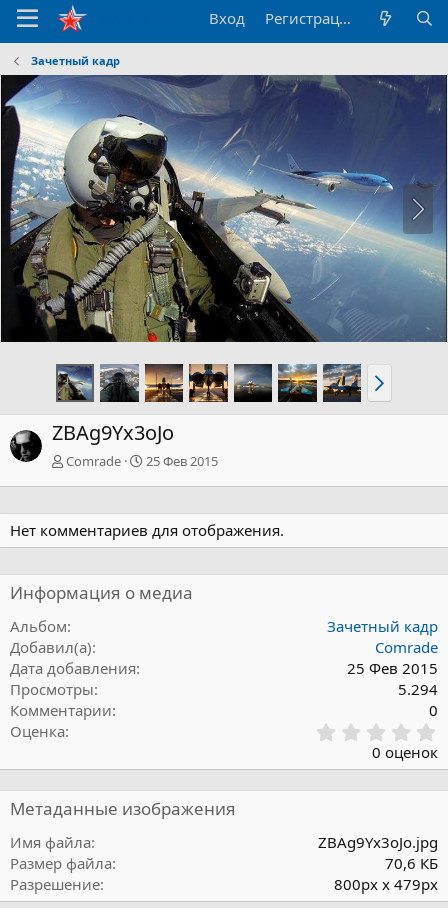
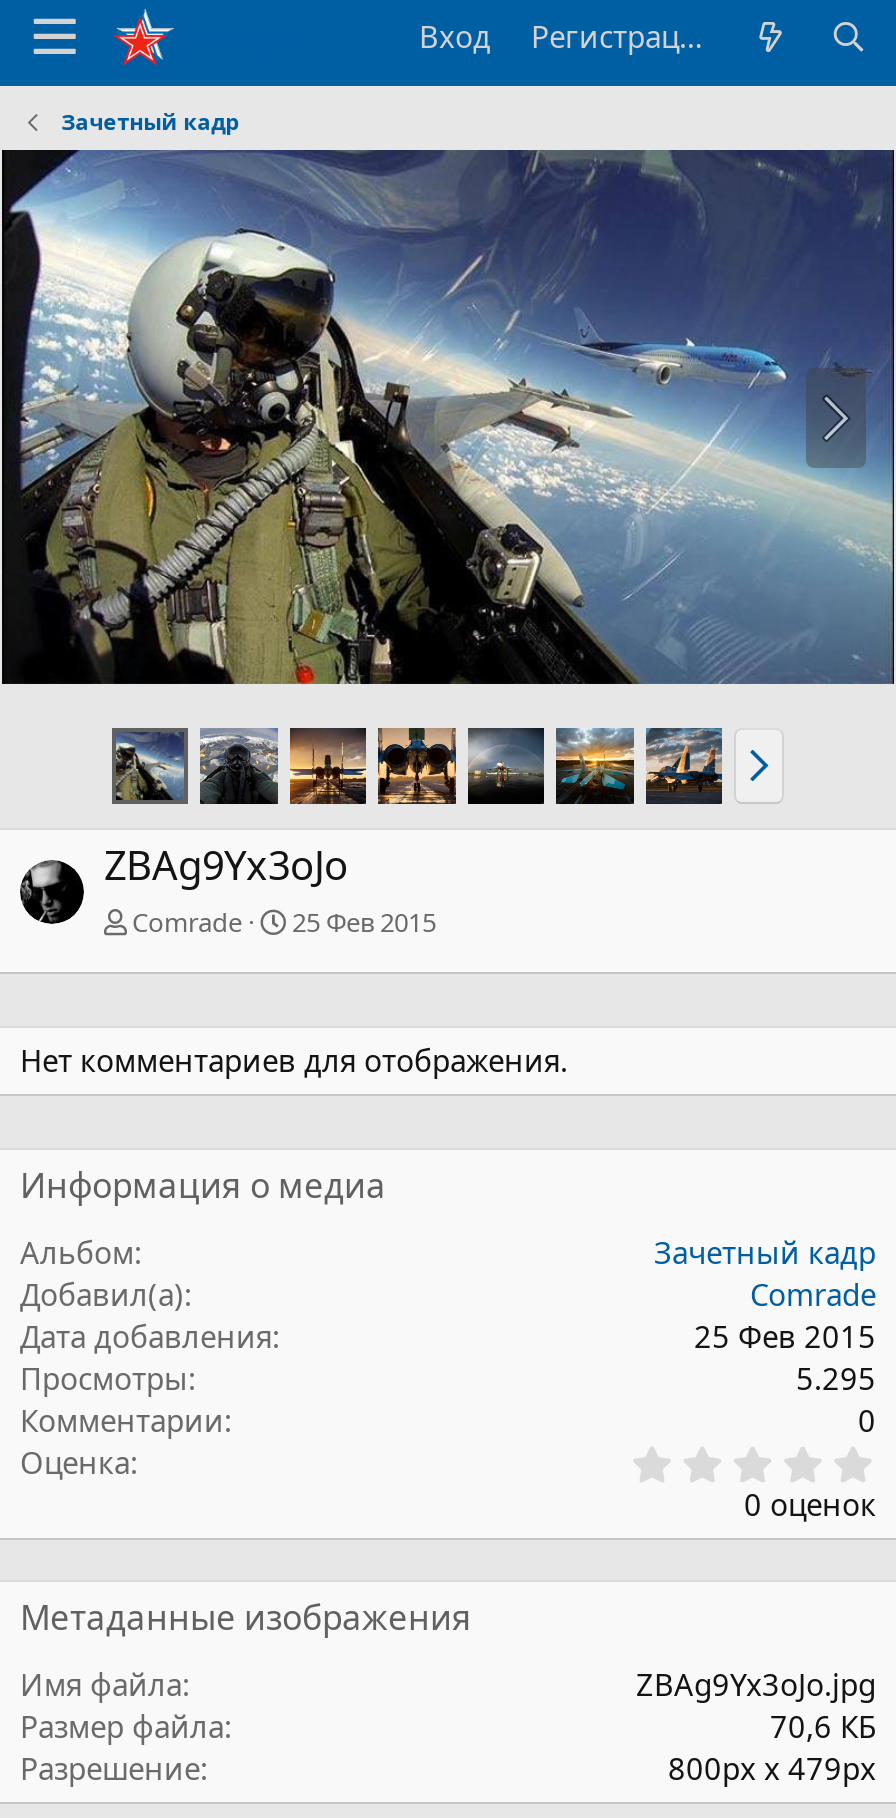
- 5.294
+ 5.295
